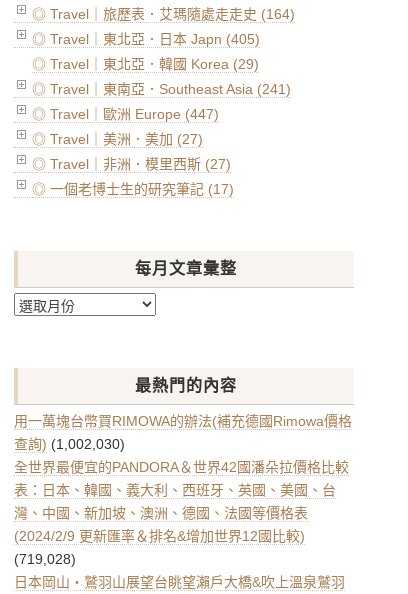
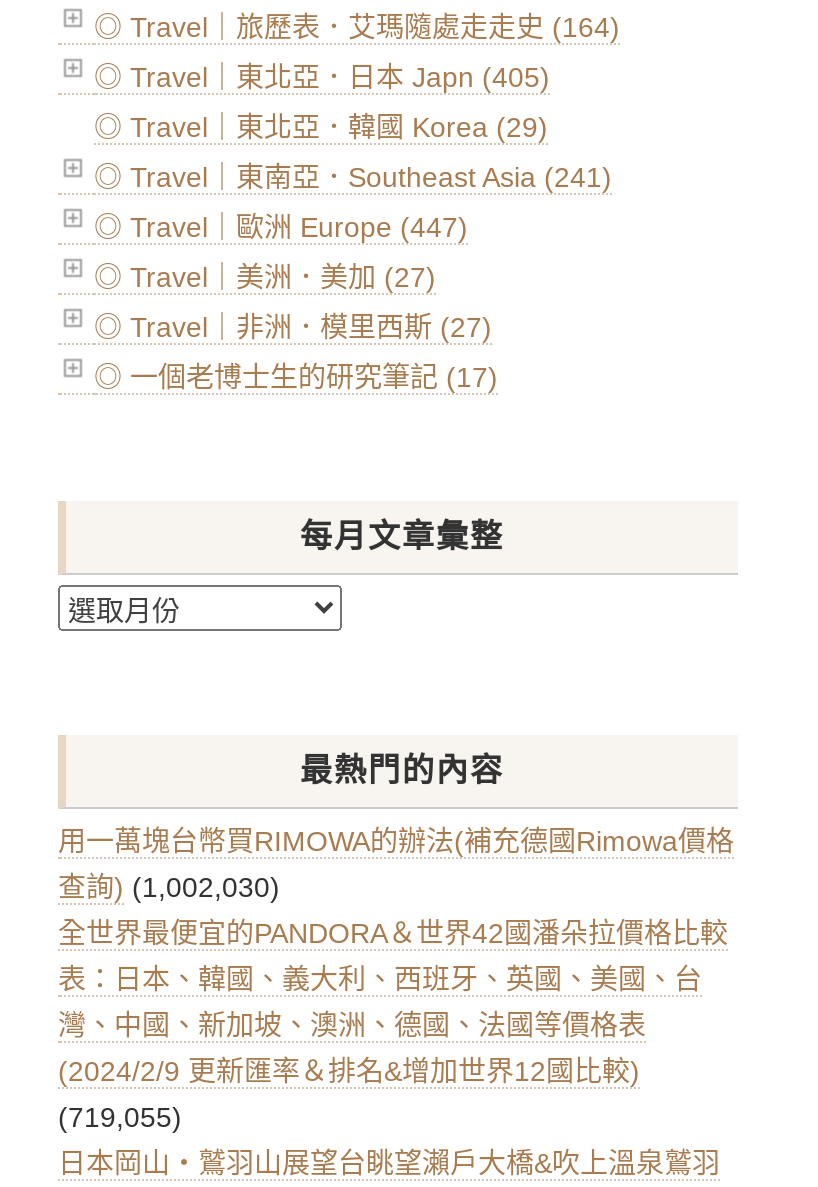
- (719,028)
+ (719,055)
